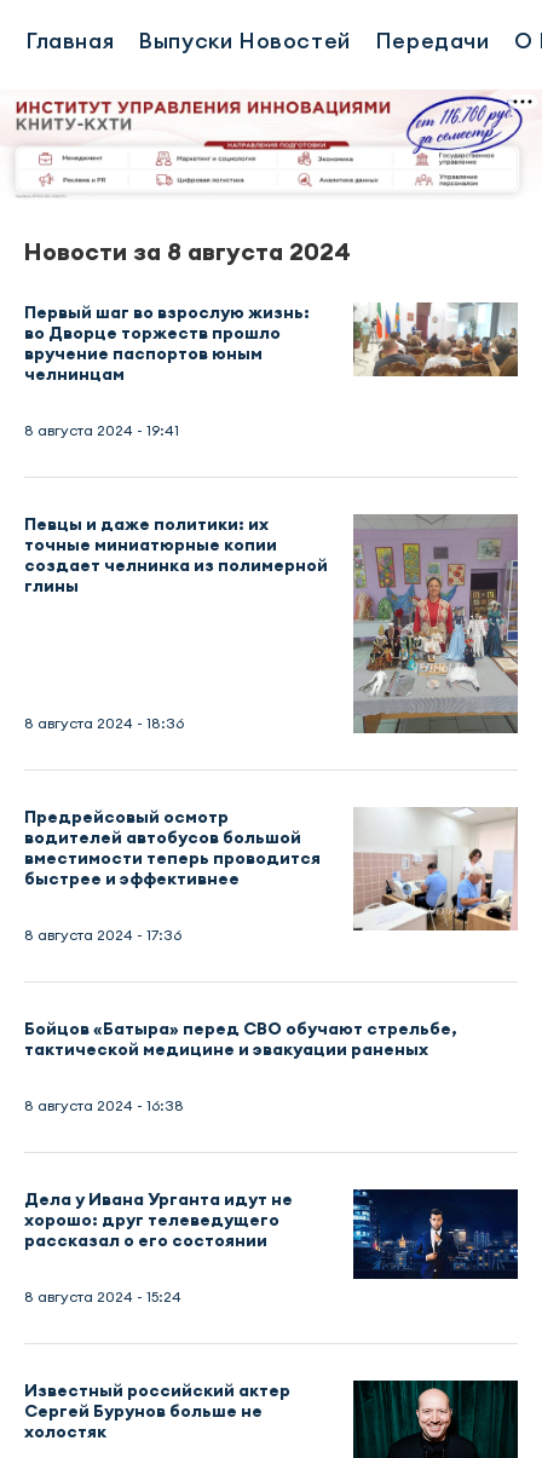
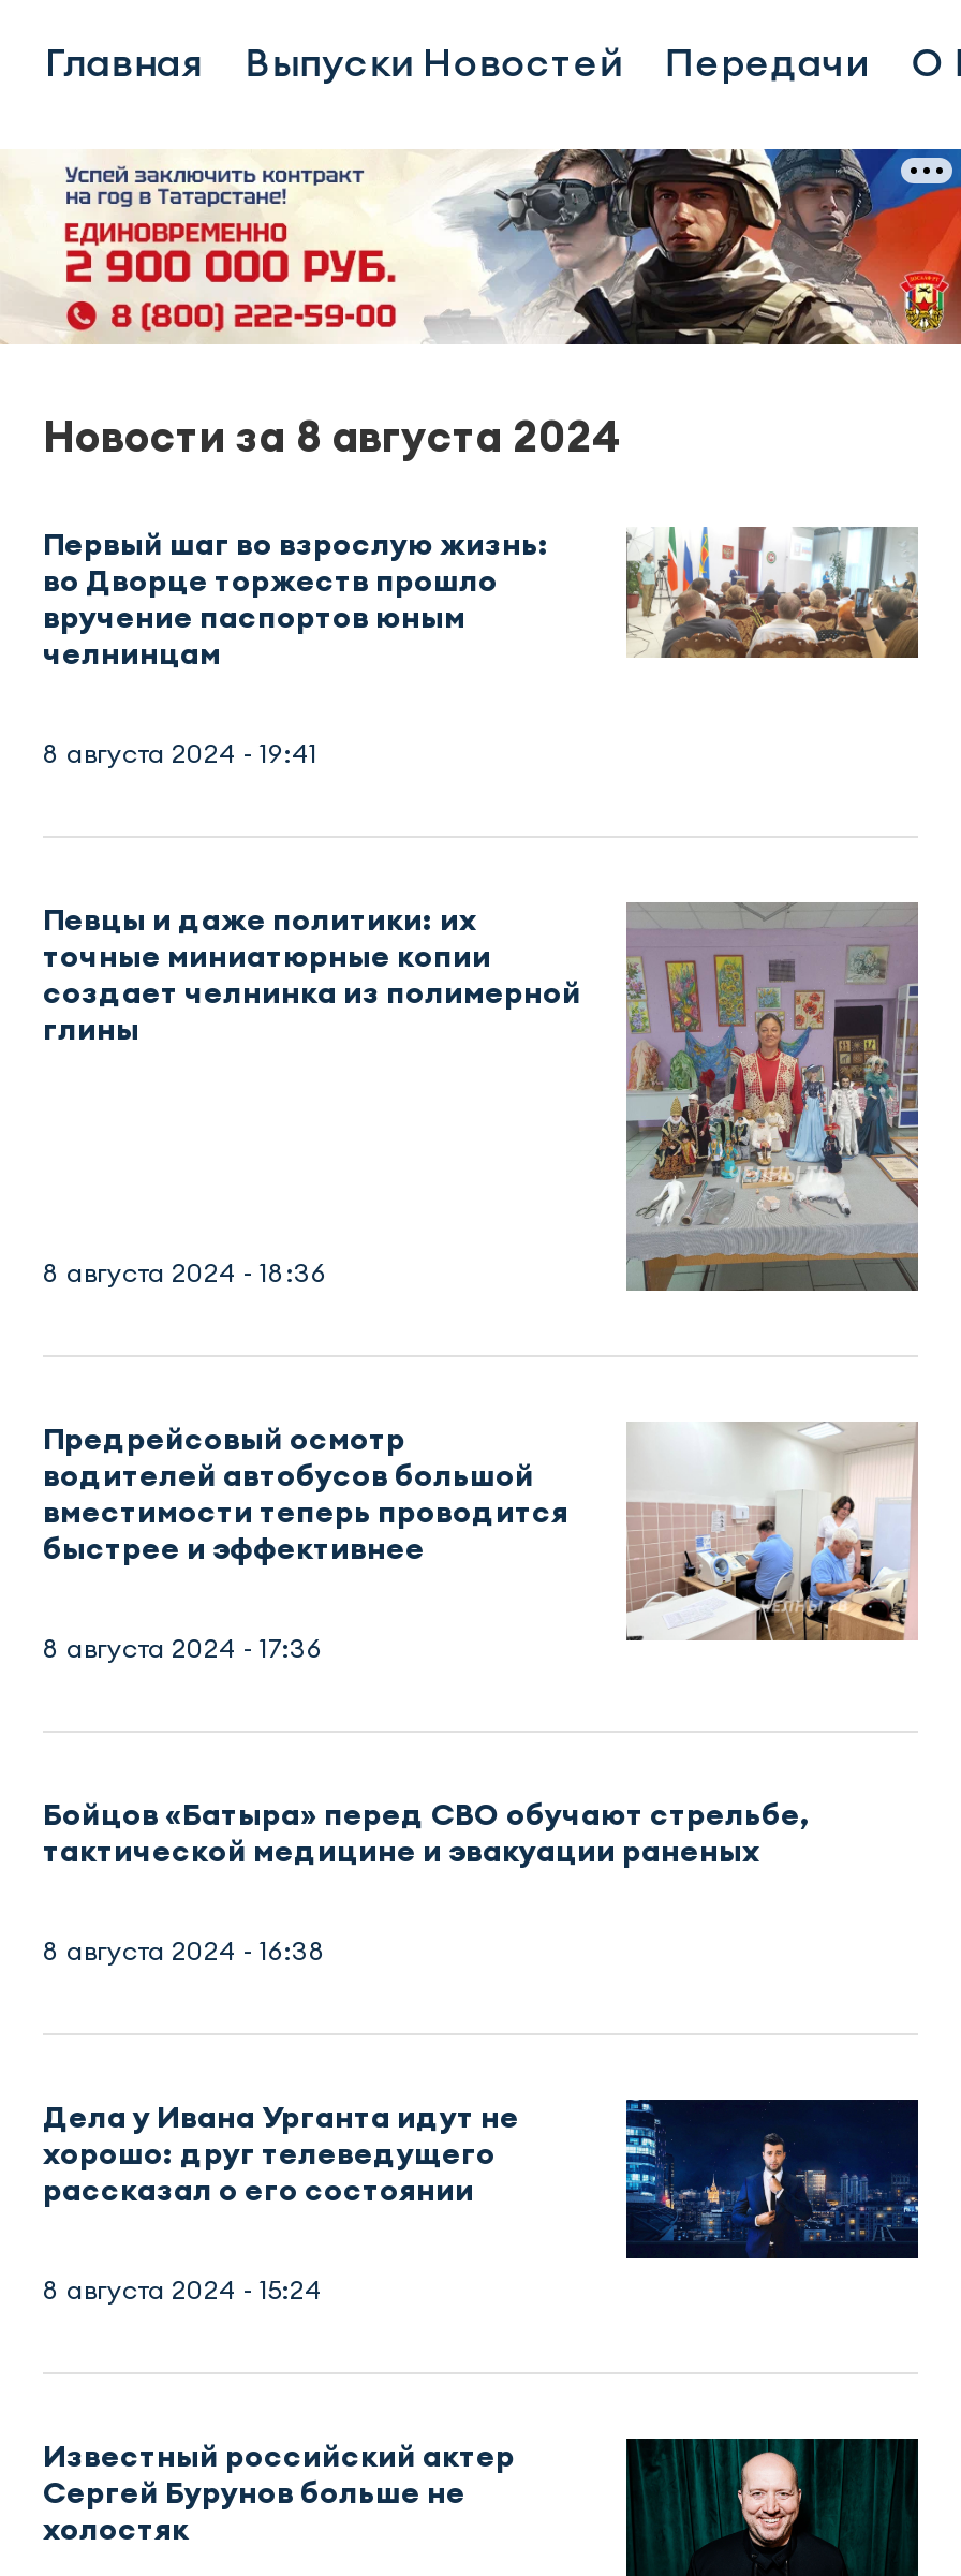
- [image]
+ [image]
